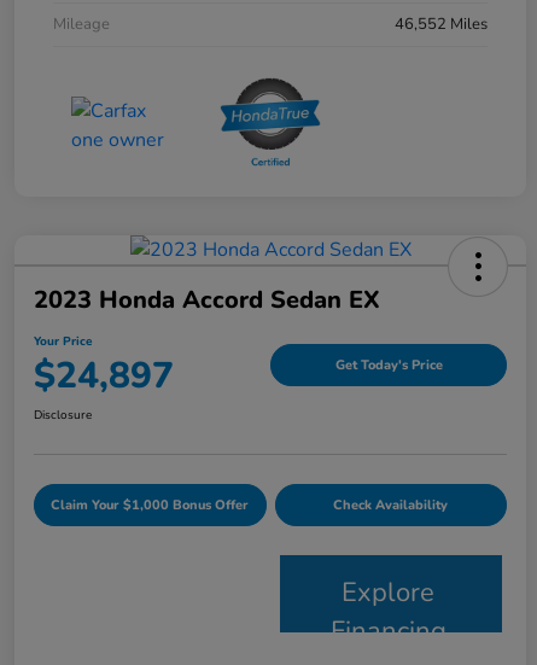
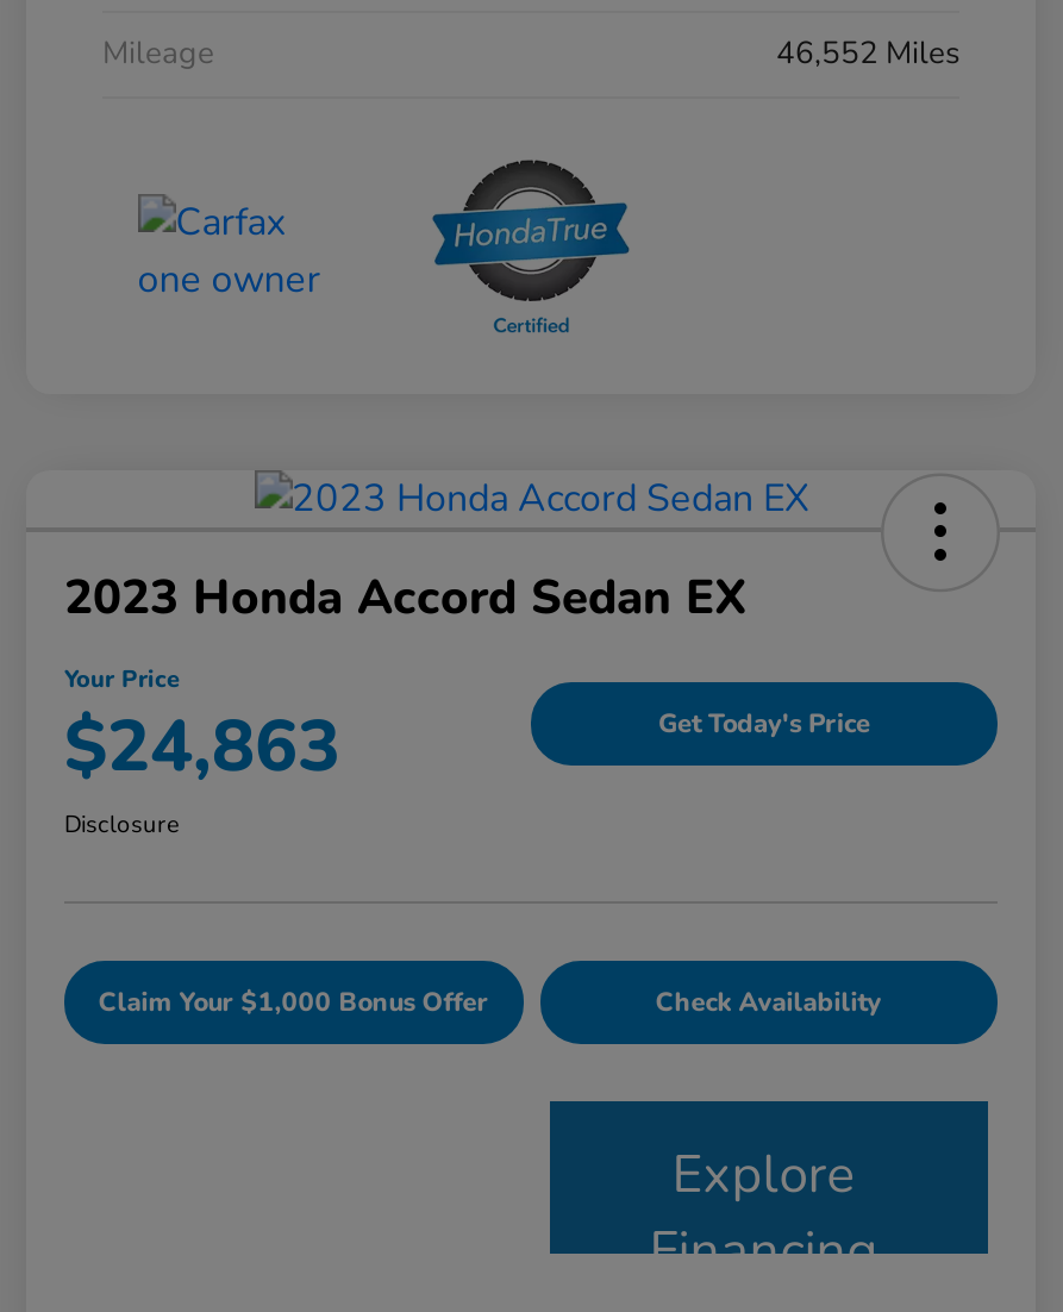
- $24,897
+ $24,863
